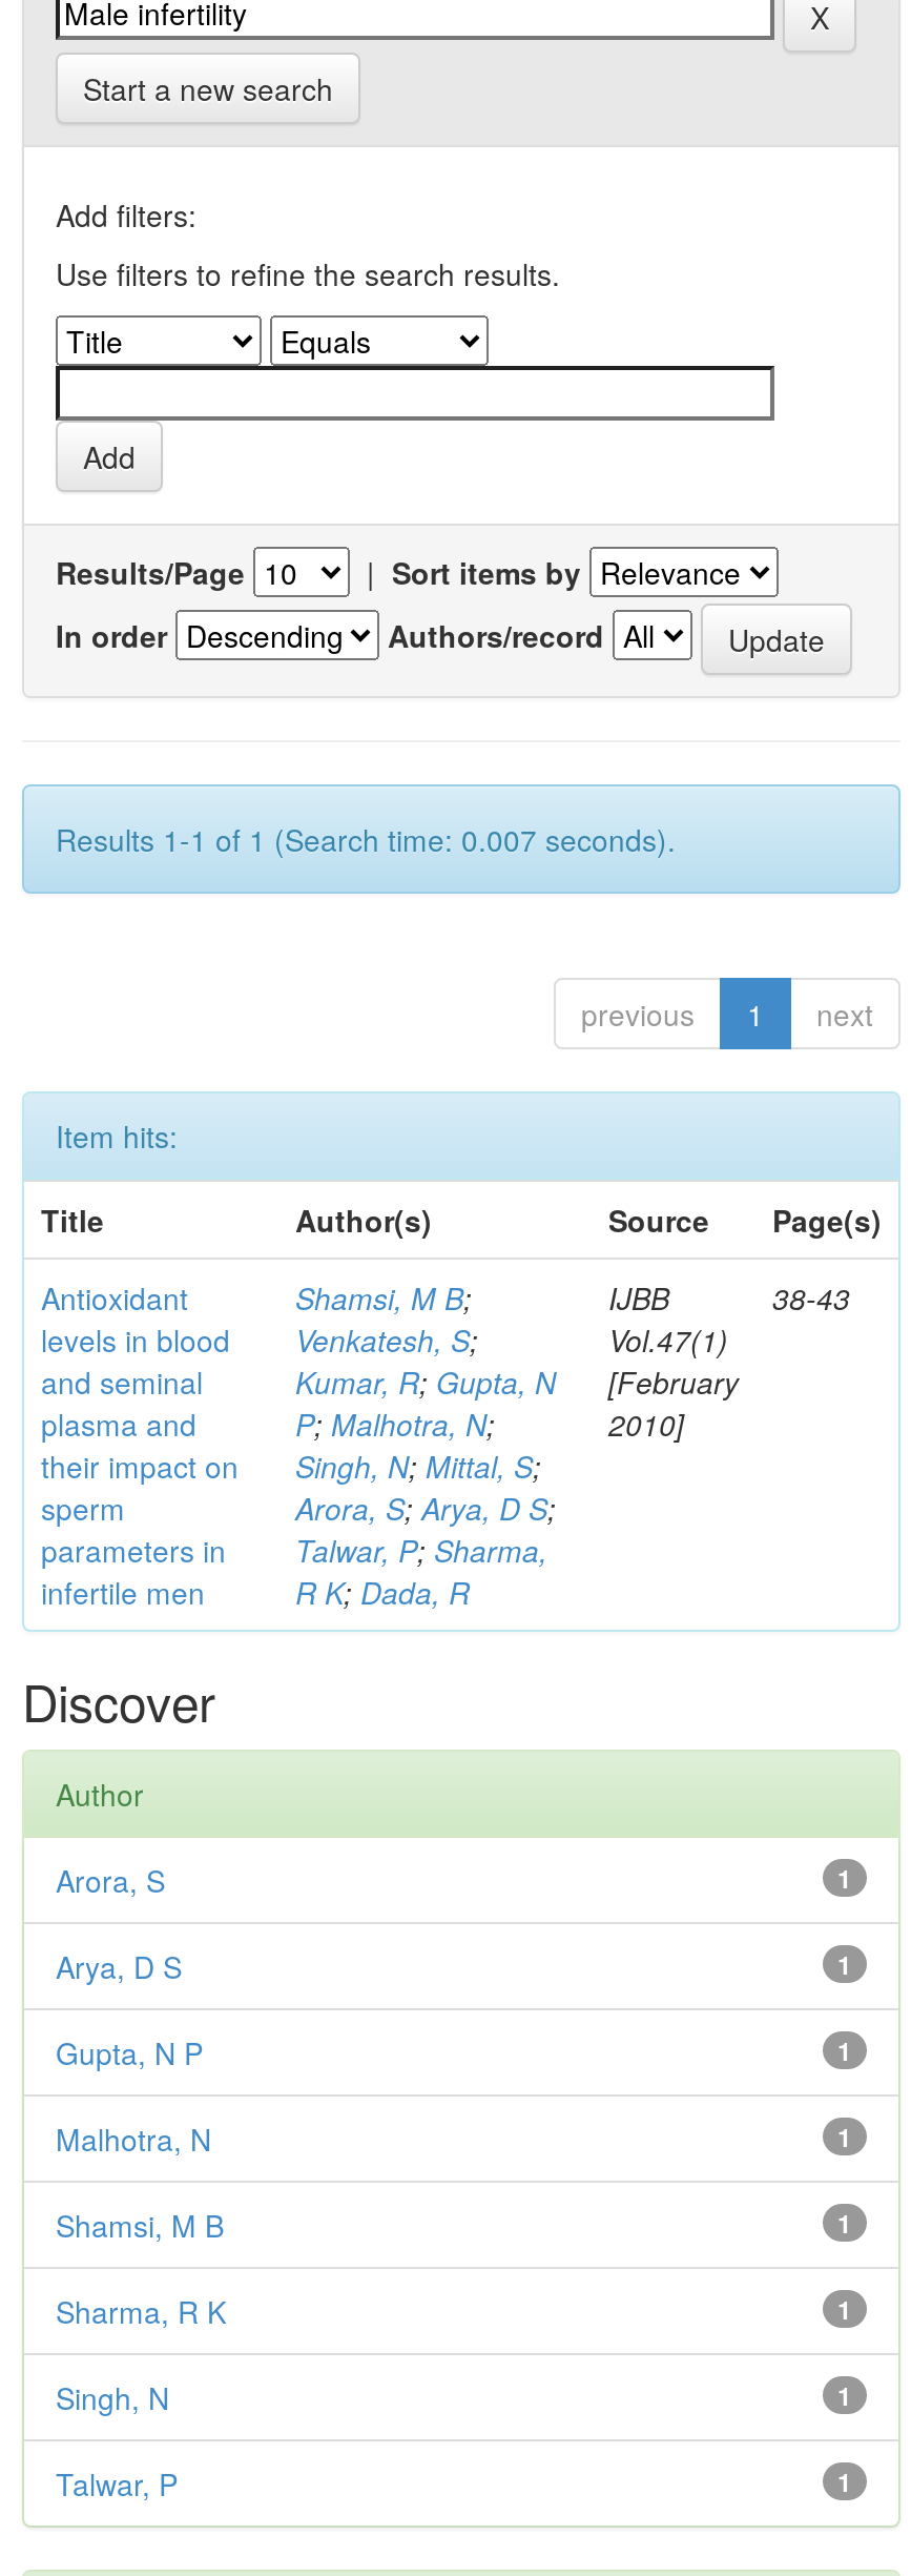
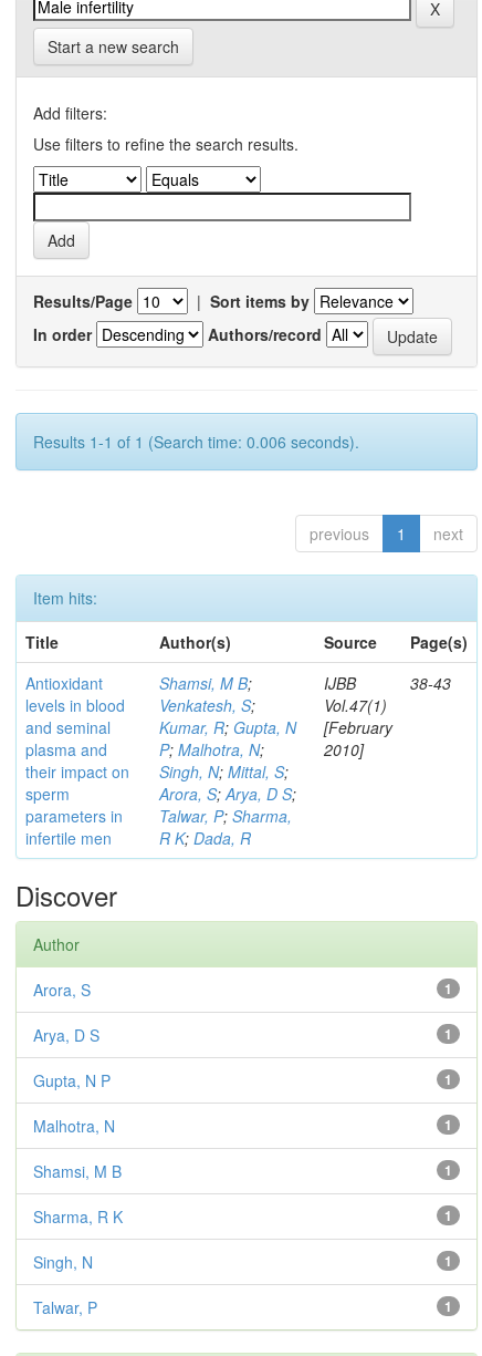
- Results 1-1 of 1 (Search time: 0.007 seconds).
+ Results 1-1 of 1 (Search time: 0.006 seconds).
